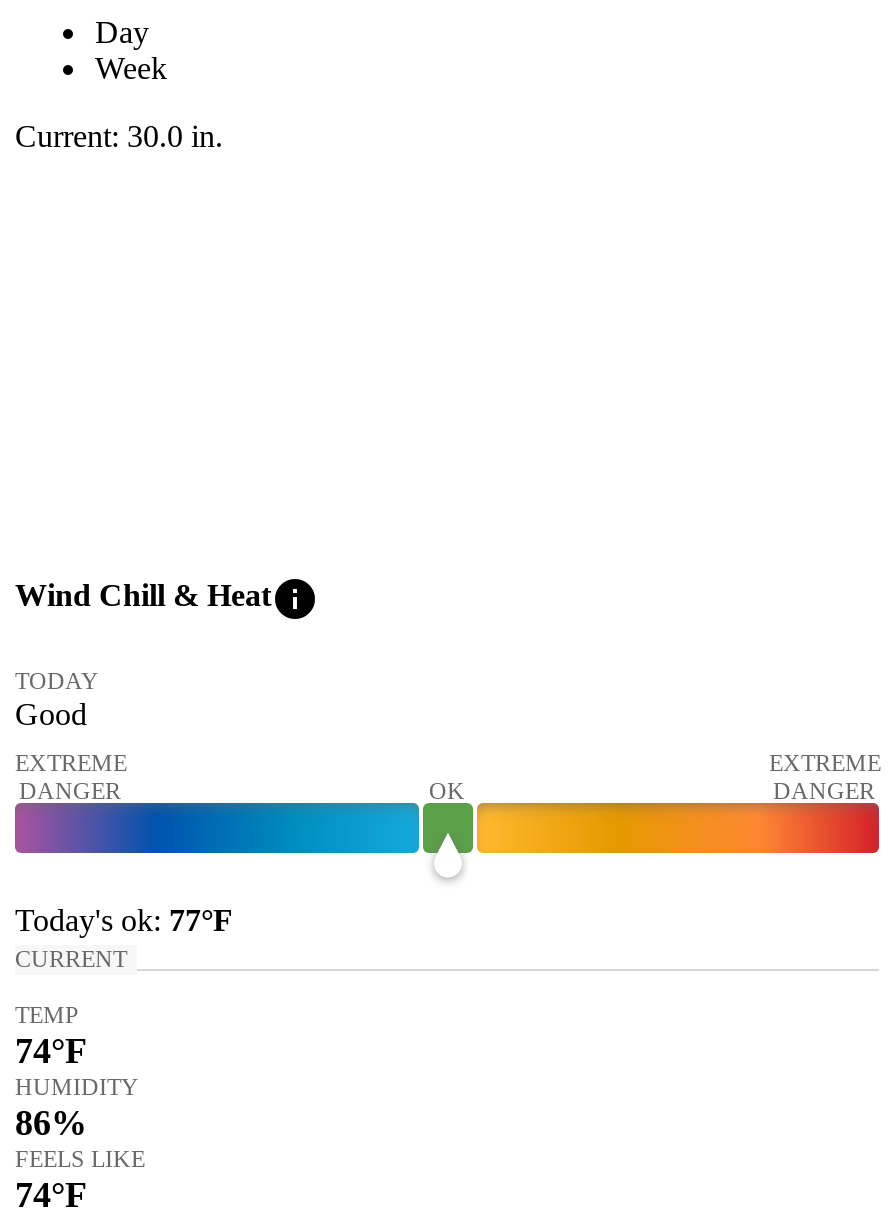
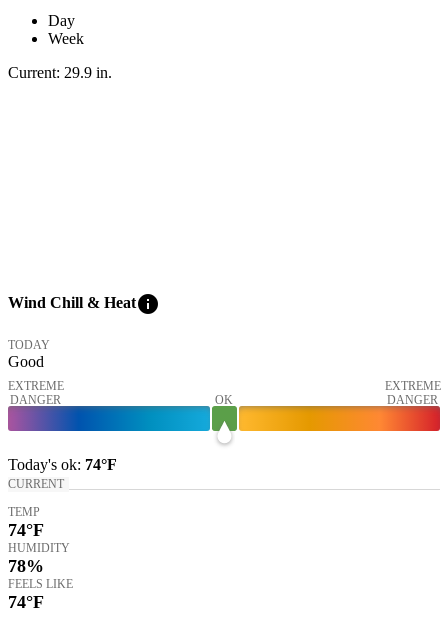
- Current: 30.0 in.
+ Current: 29.9 in.

- Today's ok: 77°F
+ Today's ok: 74°F

- 86%
+ 78%
